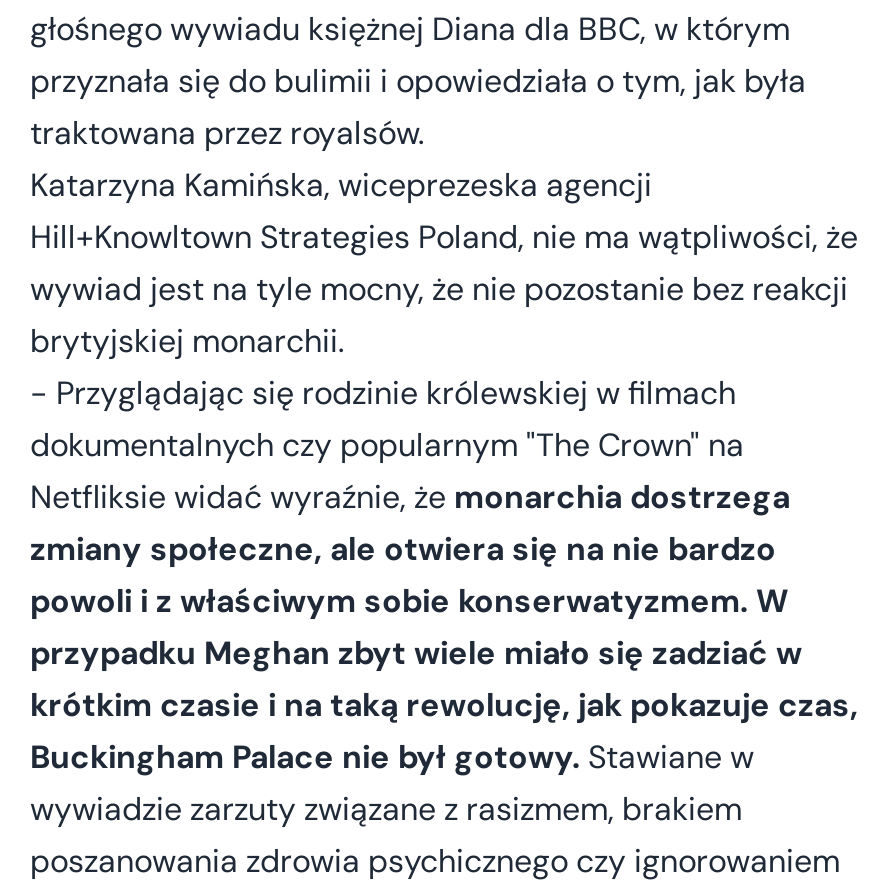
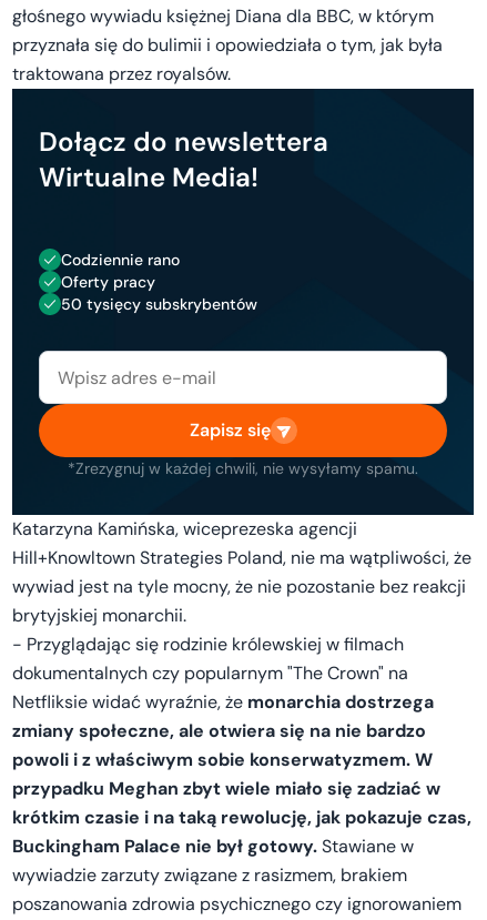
+ [image]
+ Dołącz do newslettera
+ Wirtualne Media!
+ Codziennie rano
+ Oferty pracy
+ 50 tysięcy subskrybentów

+ Zapisz się
+ *Zrezygnuj w każdej chwili, nie wysyłamy spamu.
